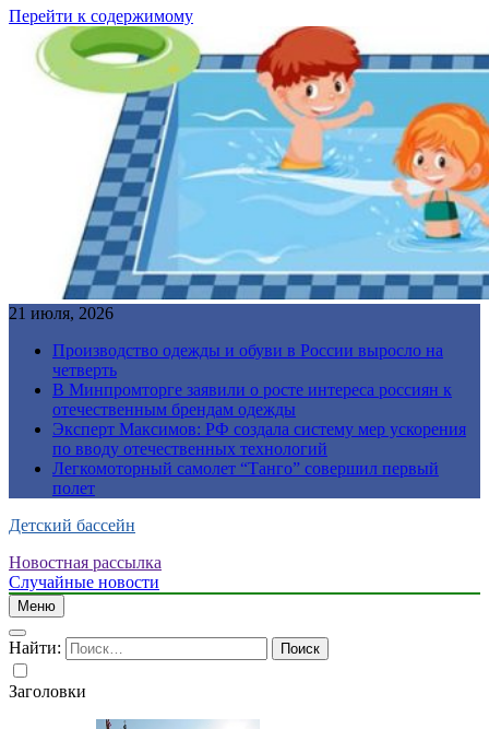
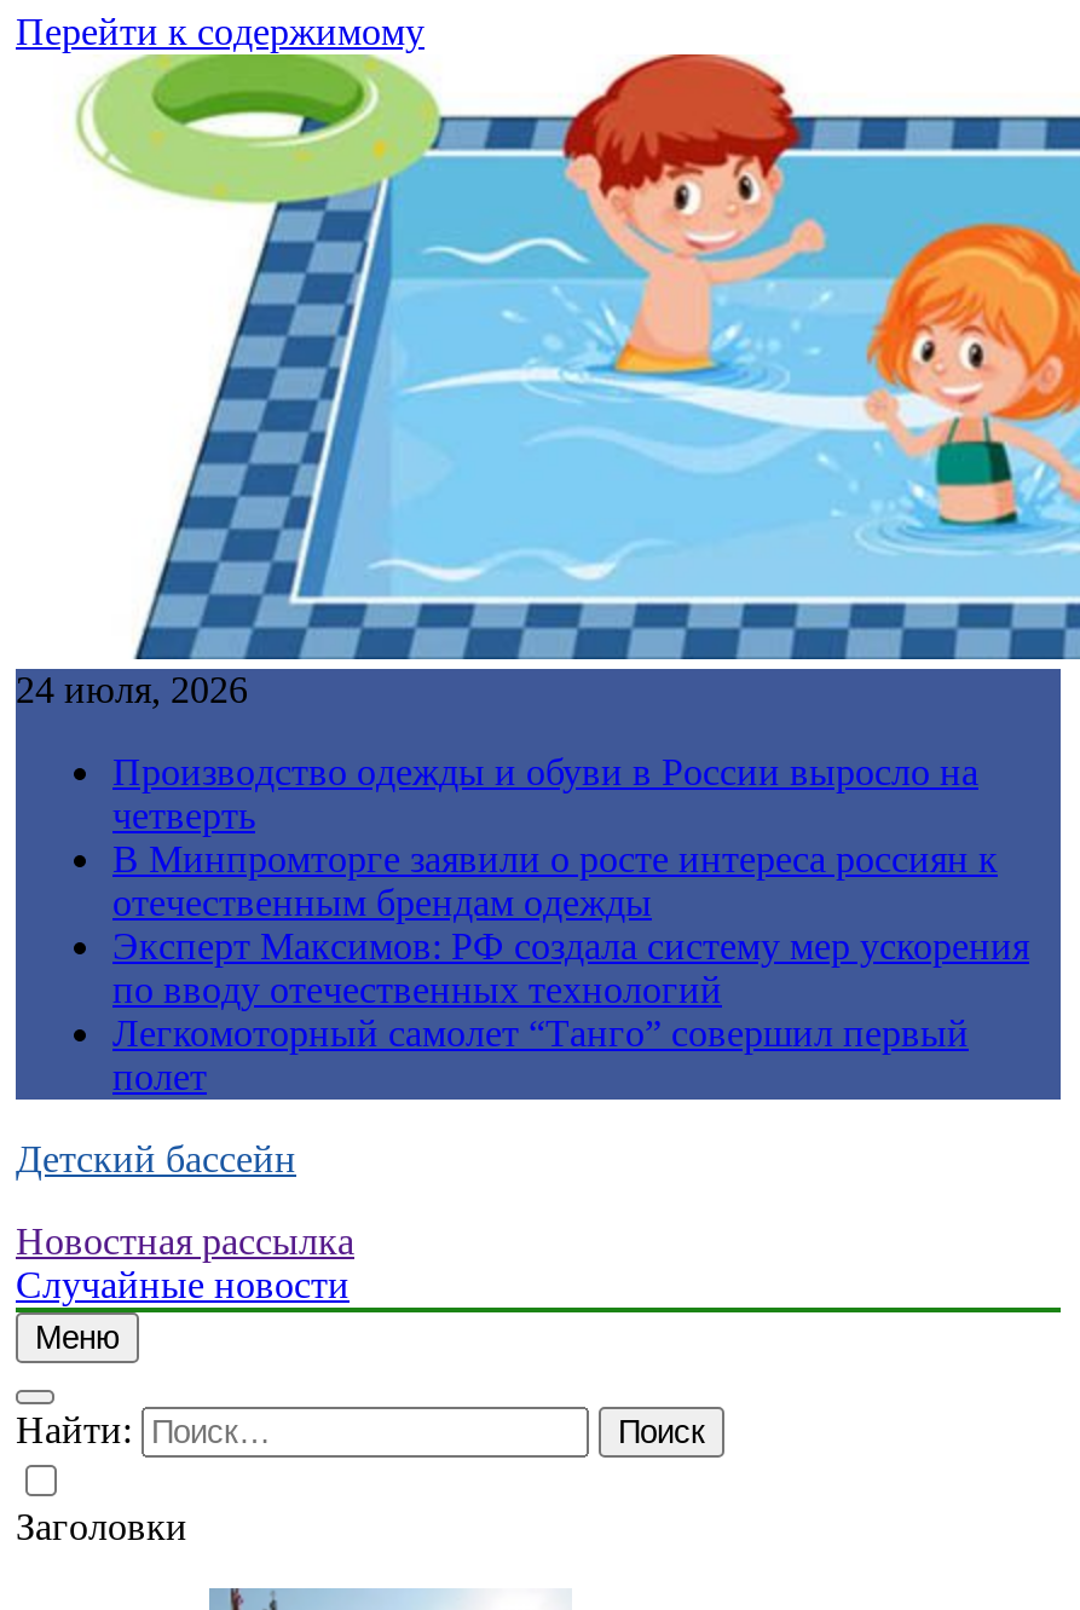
- 21 июля, 2026
+ 24 июля, 2026
